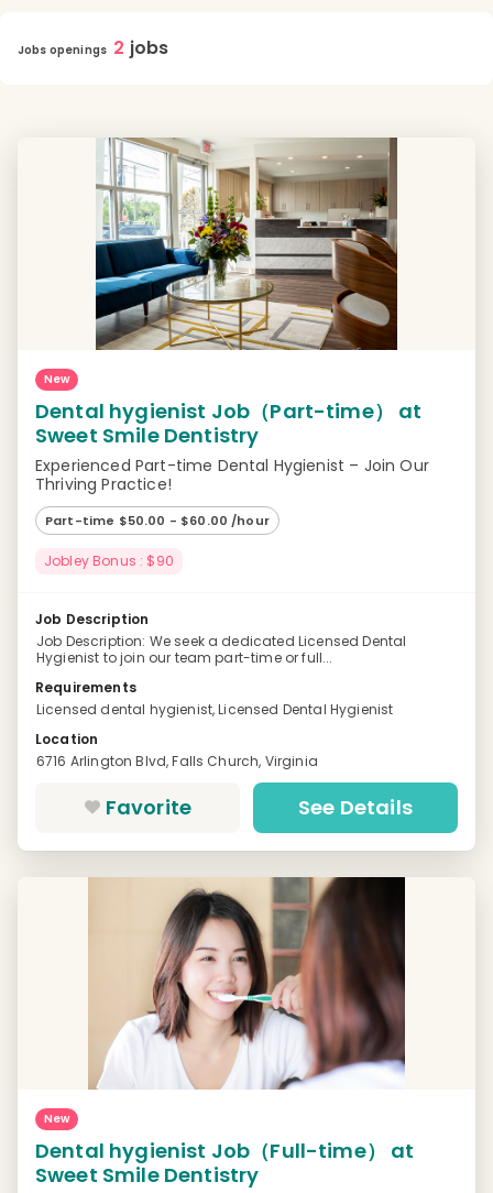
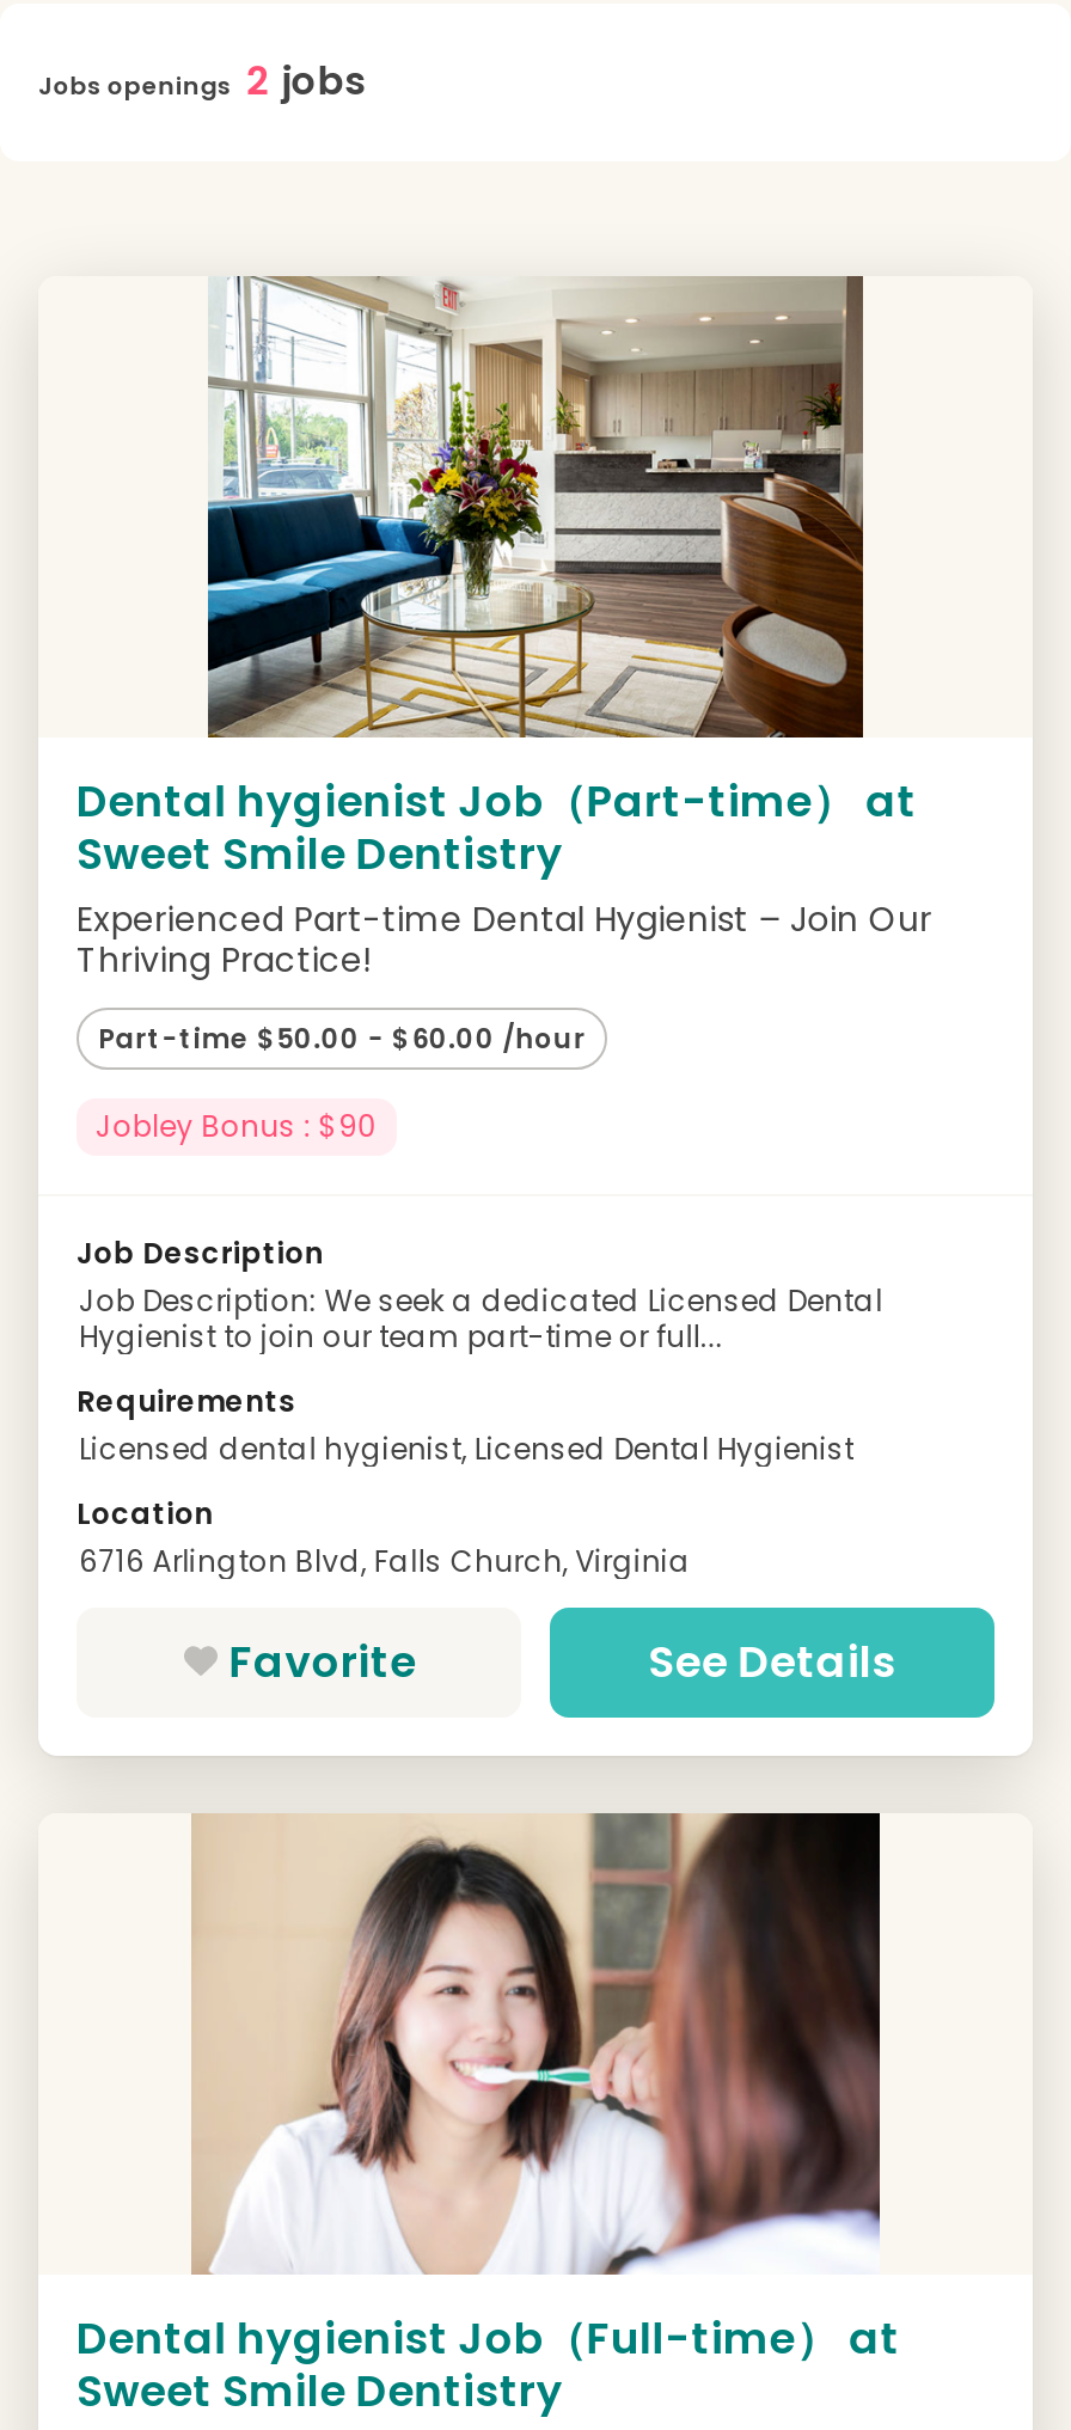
- New

- New
